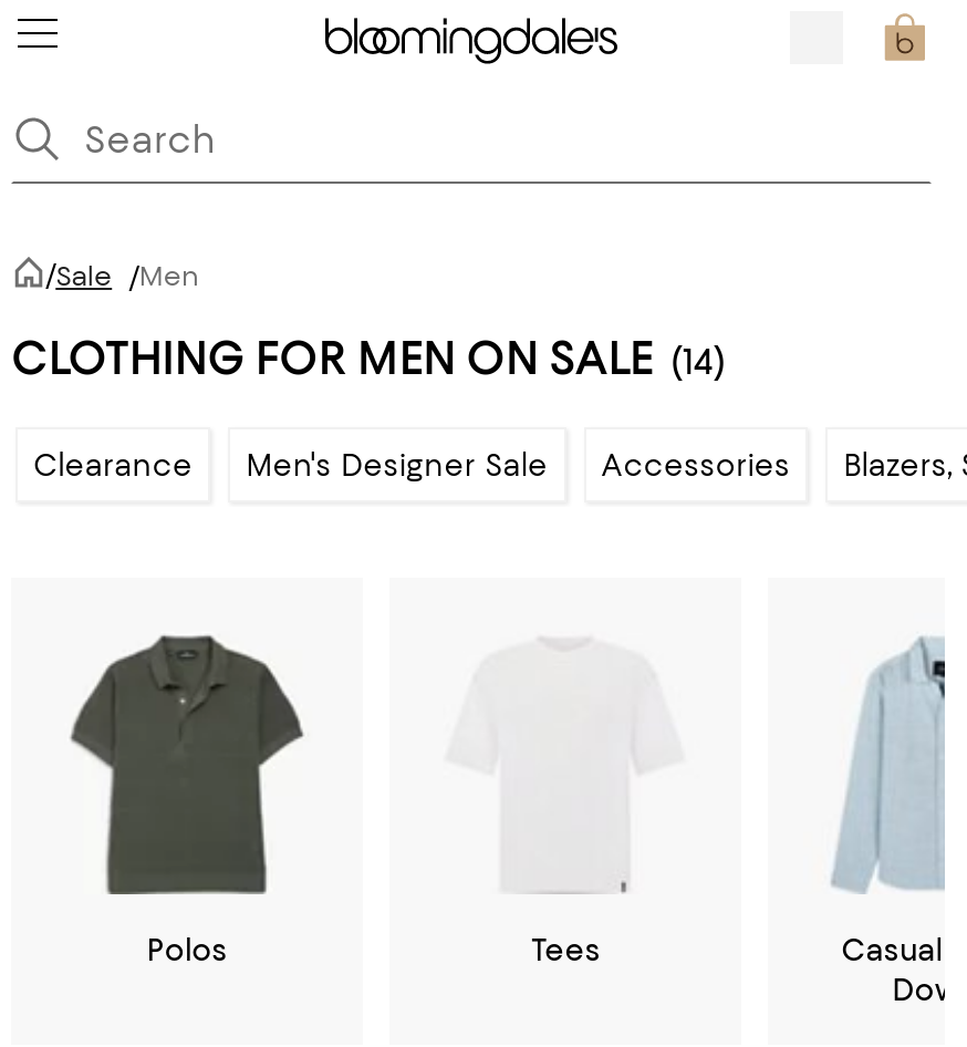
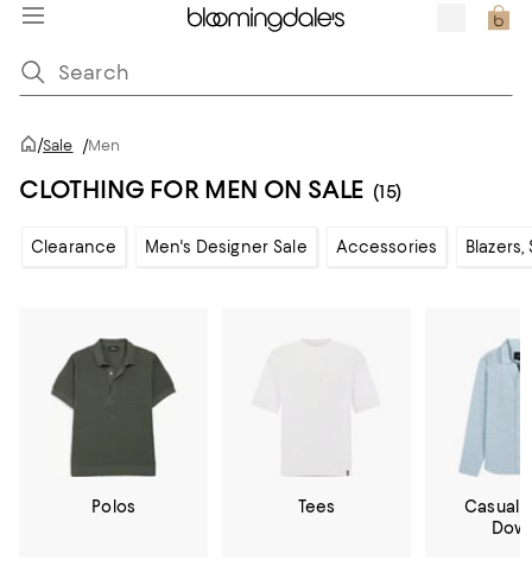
- CLOTHING FOR MEN ON SALE (14)
+ CLOTHING FOR MEN ON SALE (15)
